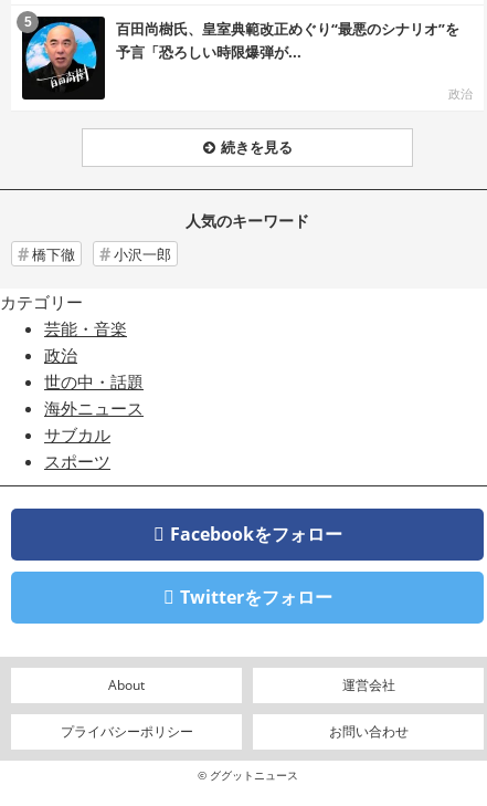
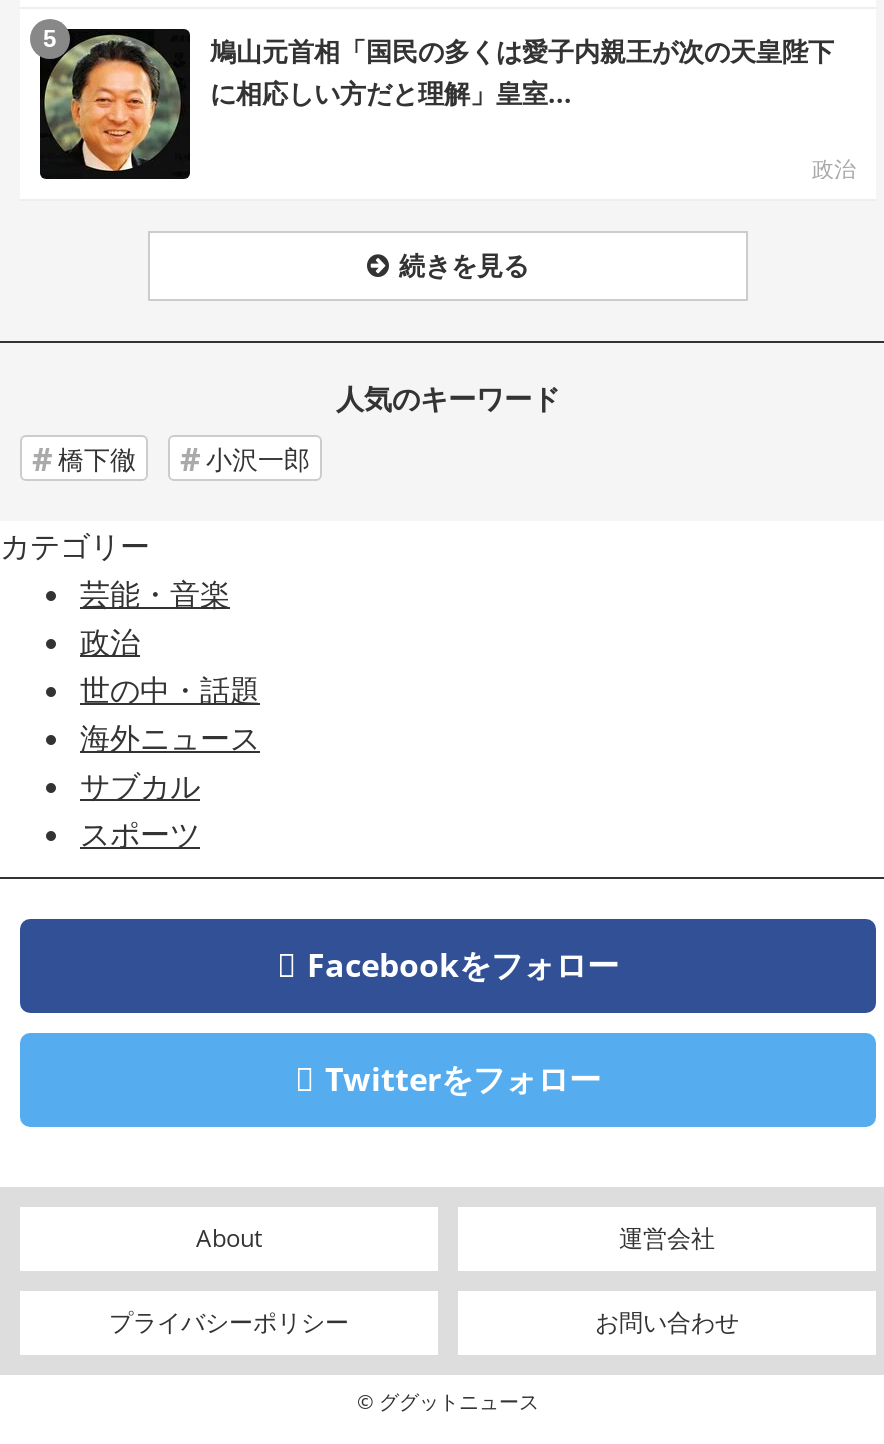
- [image]
- 百田尚樹氏、皇室典範改正めぐり“最悪のシナリオ”を
- 予言「恐ろしい時限爆弾が...
+ [image]
+ 鳩山元首相「国民の多くは愛子内親王が次の天皇陛下
+ に相応しい方だと理解」皇室...
